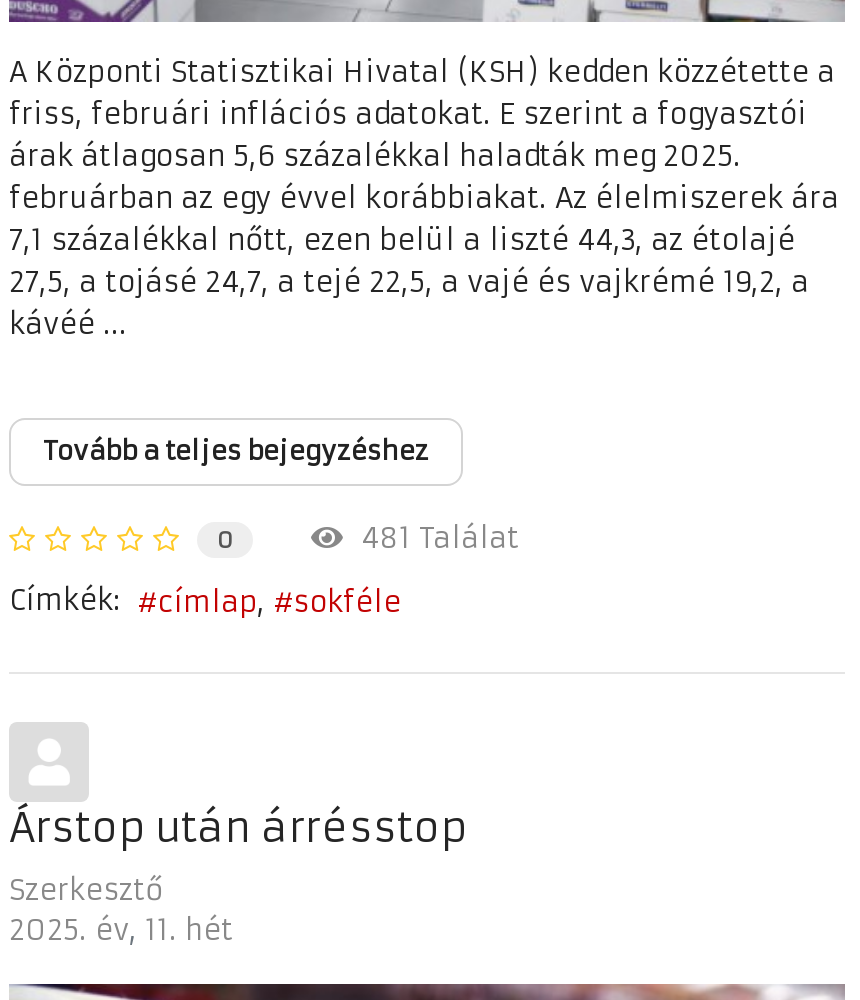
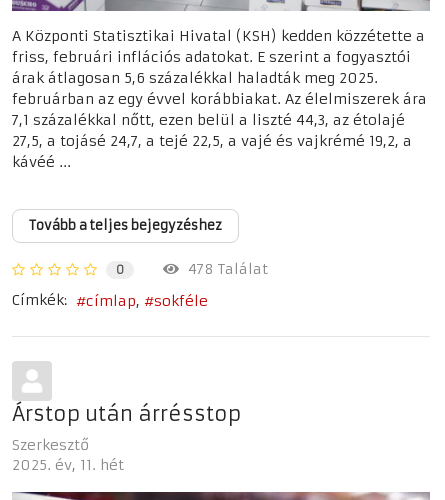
- 481 Találat
+ 478 Találat
